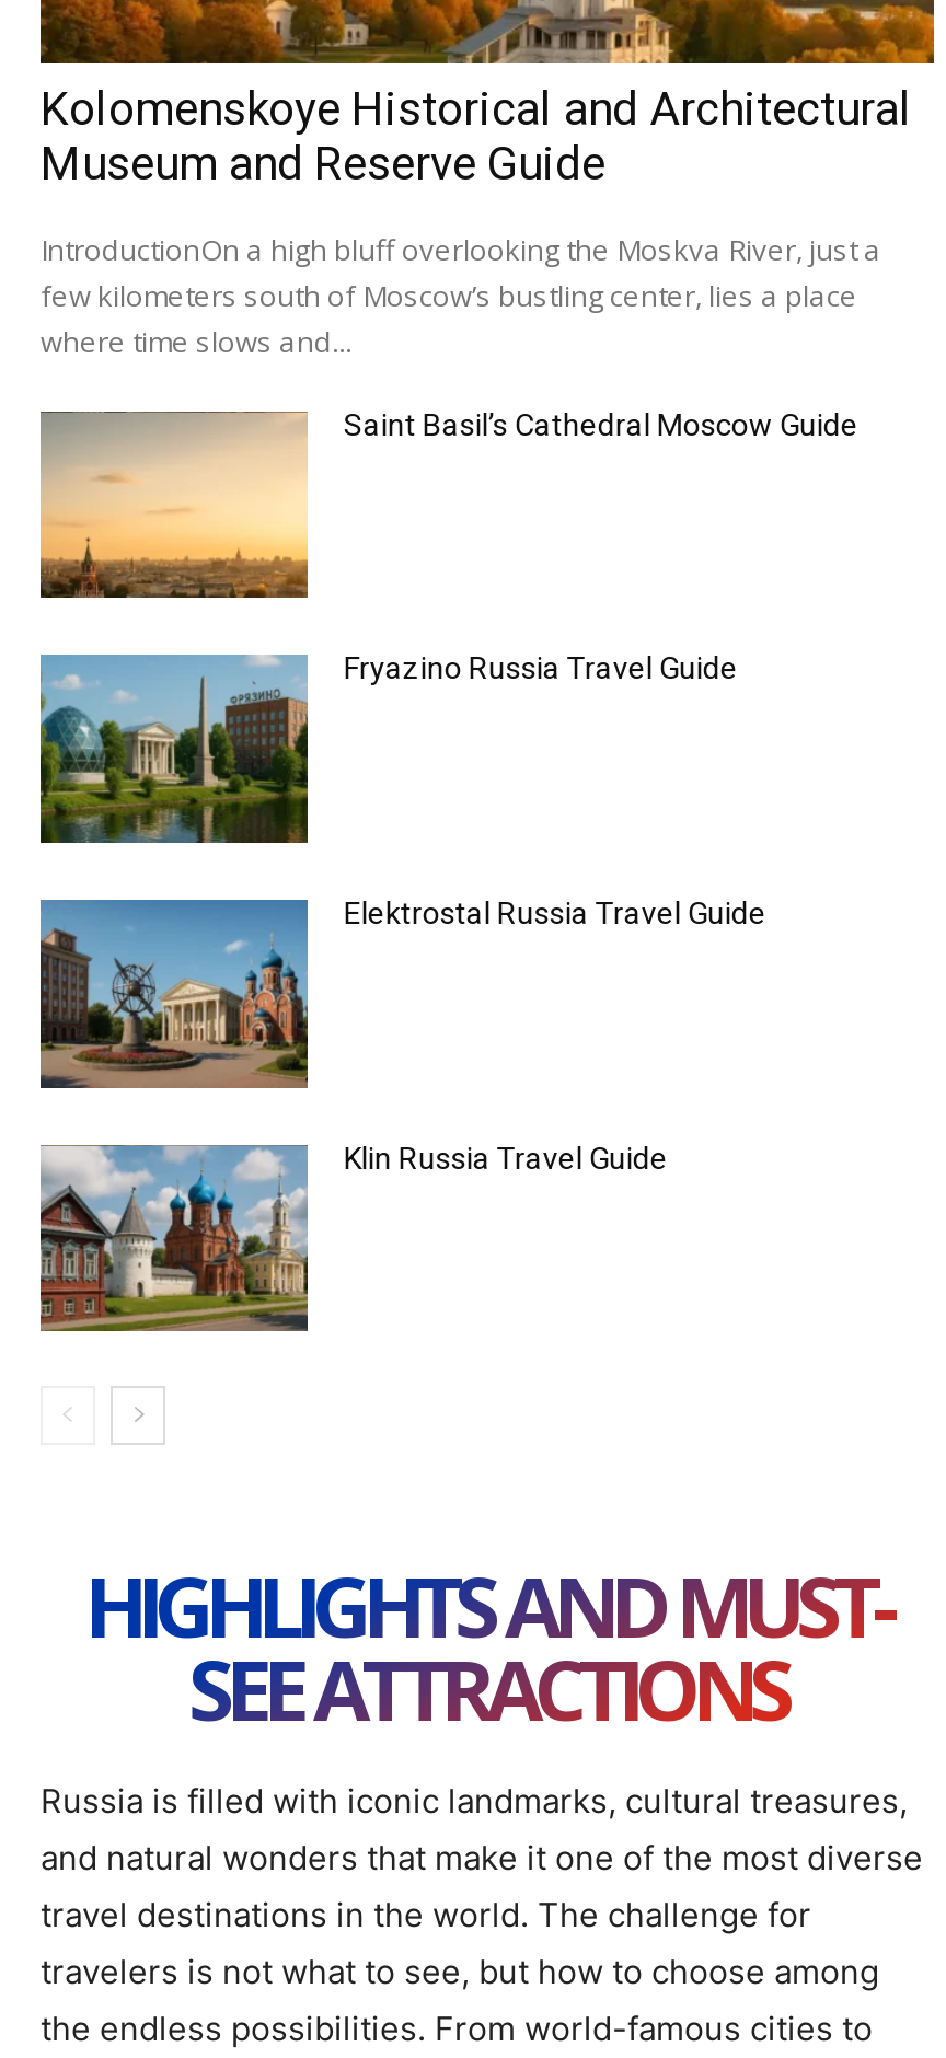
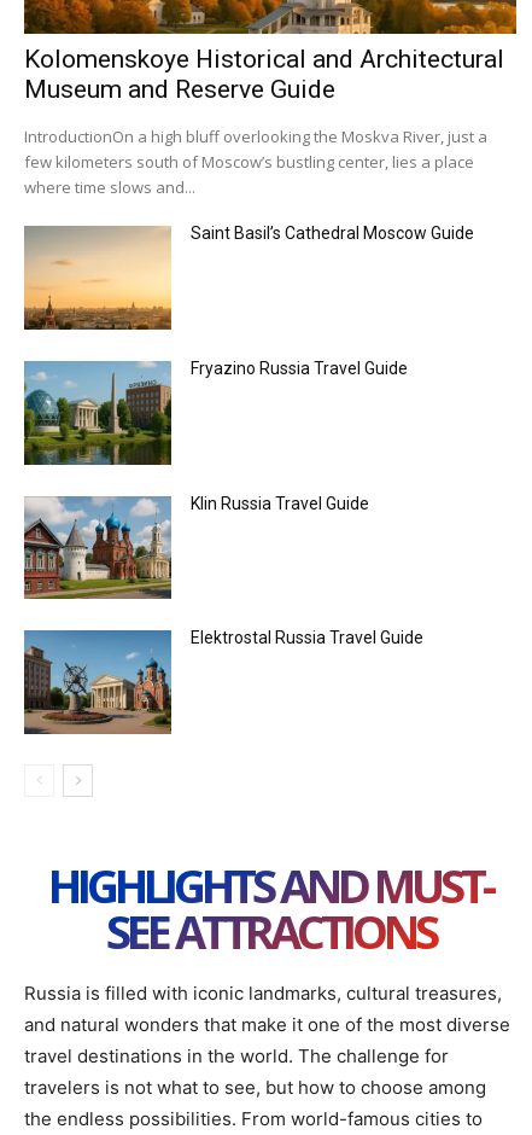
moved down: [image] | Elektrostal Russia Travel Guide

moved up: [image] | Klin Russia Travel Guide
